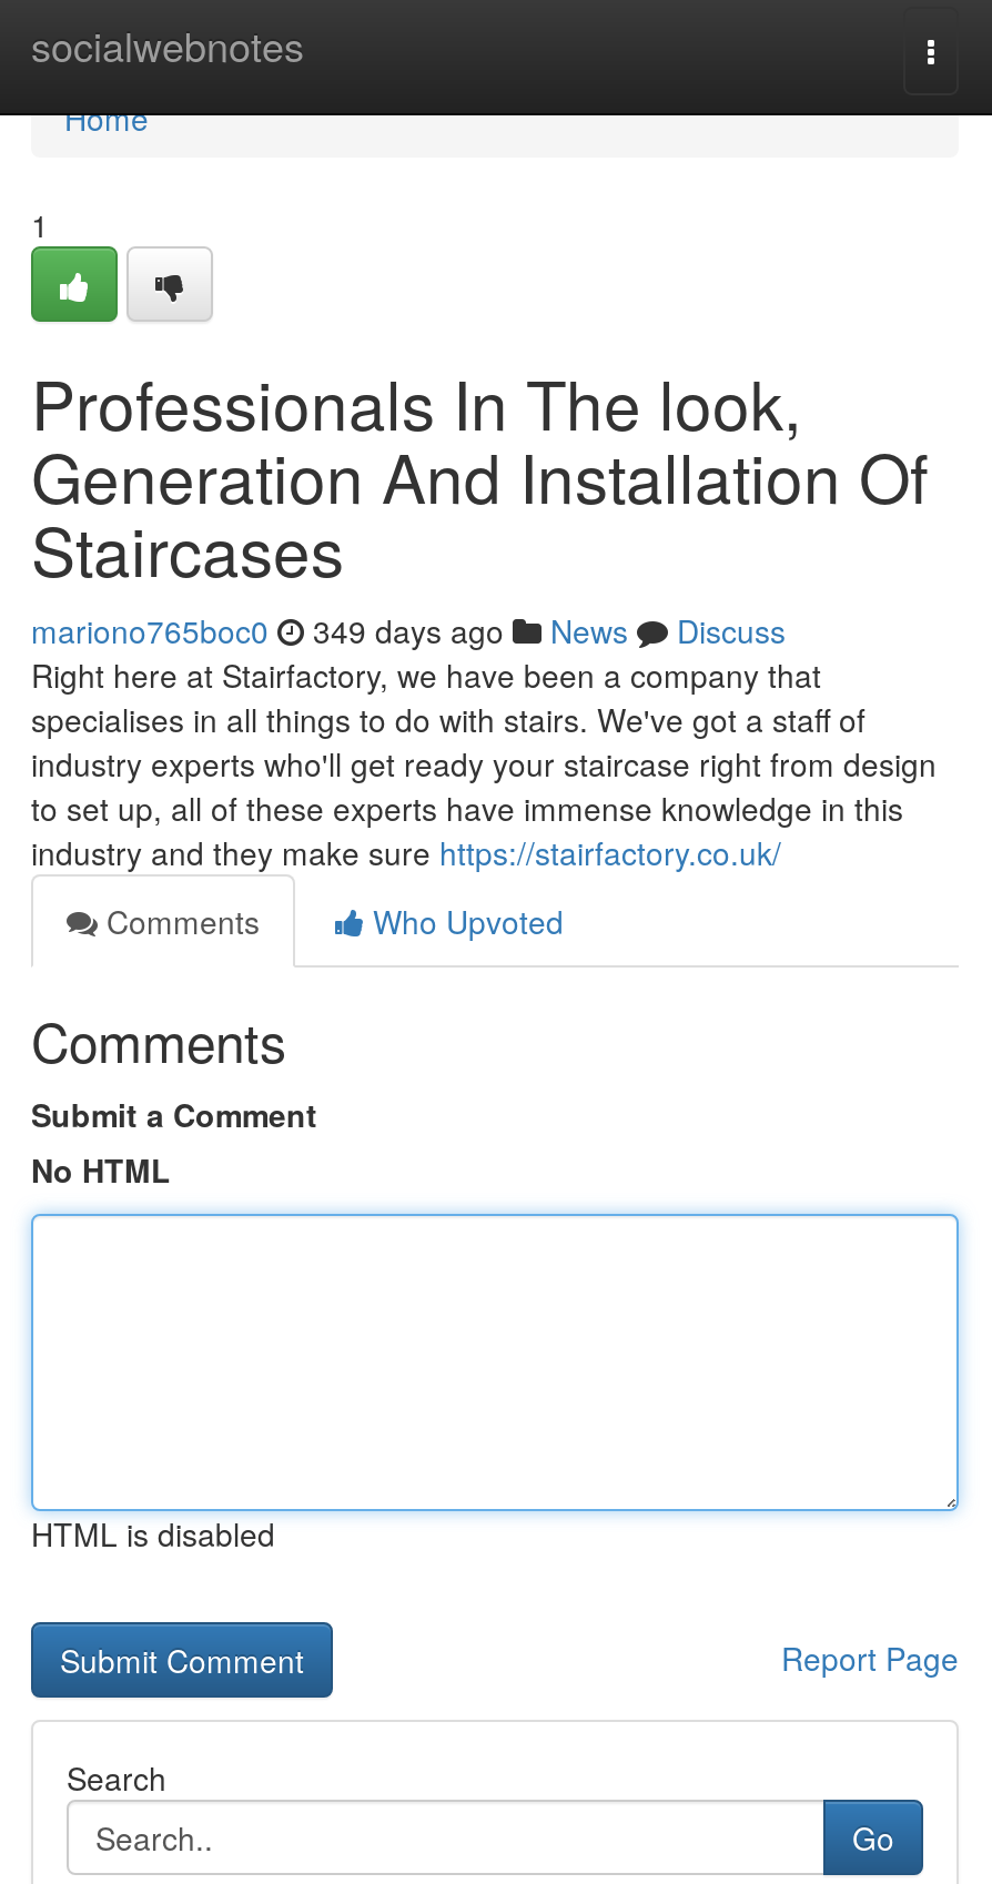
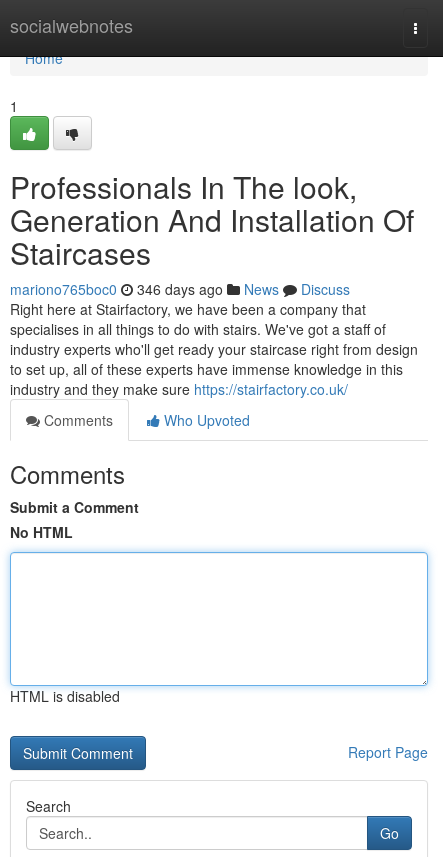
- mariono765boc0 349 days ago News Discuss
+ mariono765boc0 346 days ago News Discuss
